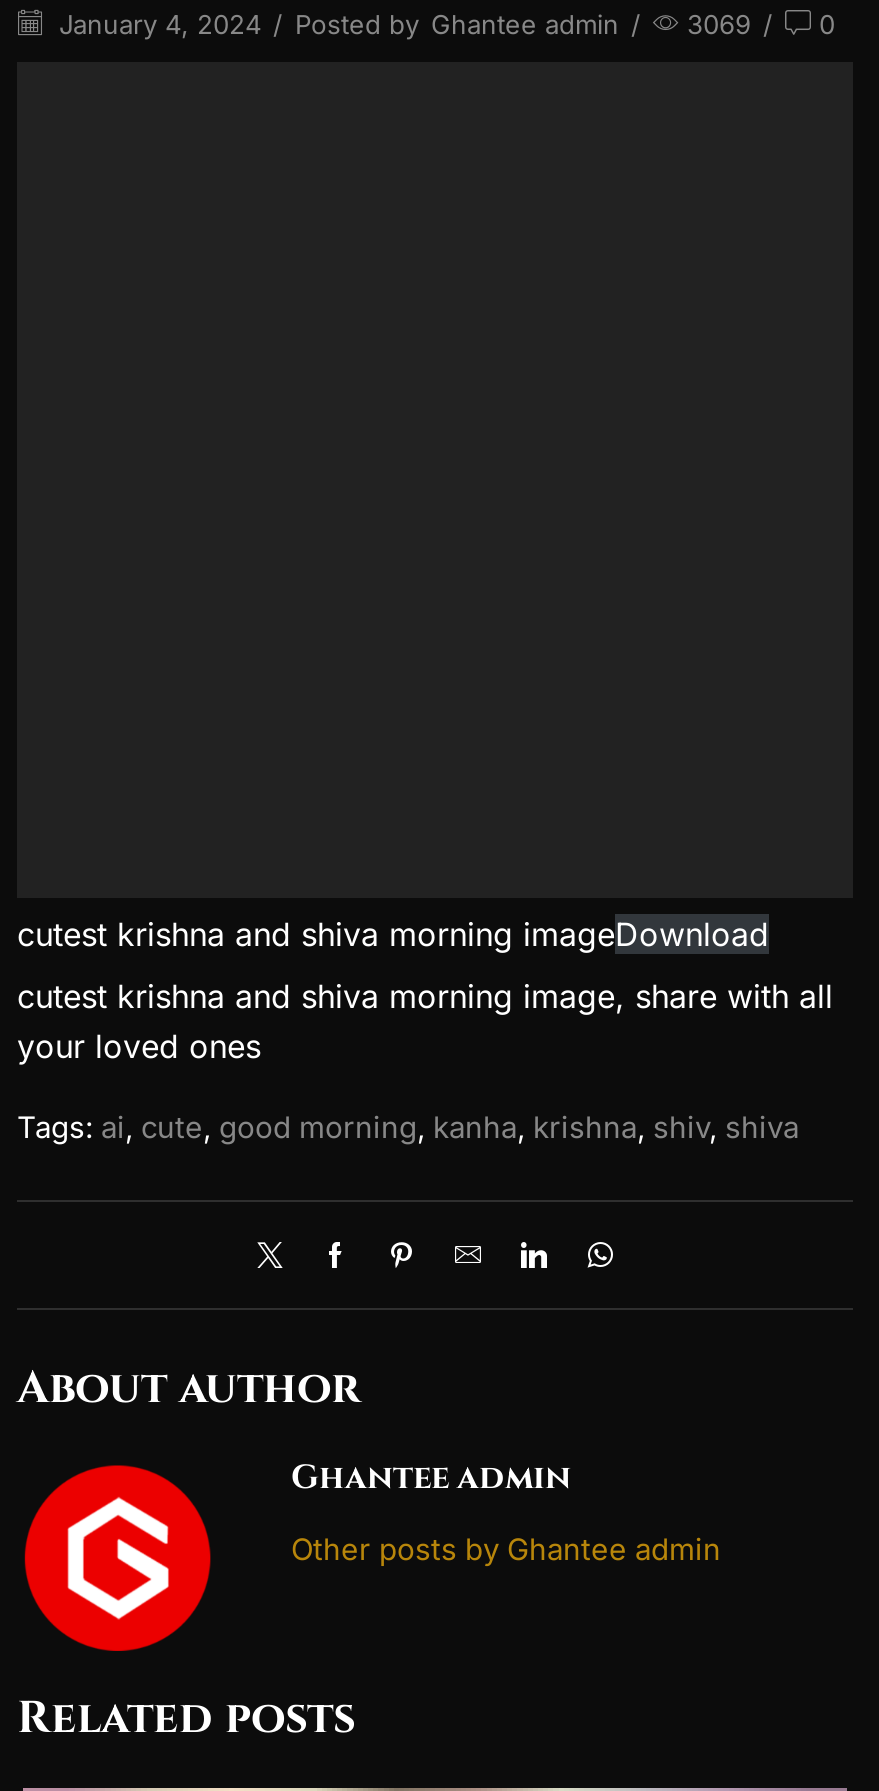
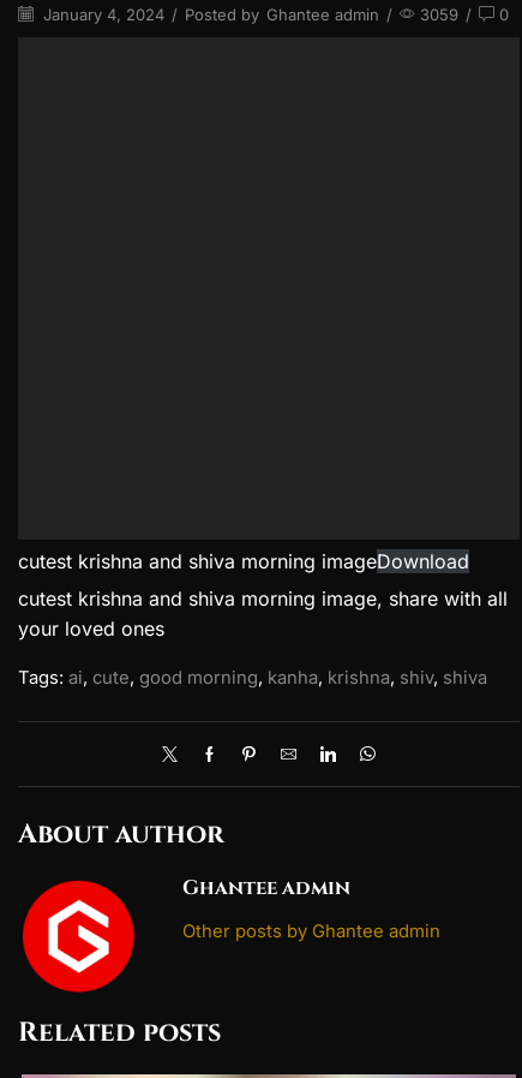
- January 4, 2024 / Posted by Ghantee admin / 3069 / 0
+ January 4, 2024 / Posted by Ghantee admin / 3059 / 0
